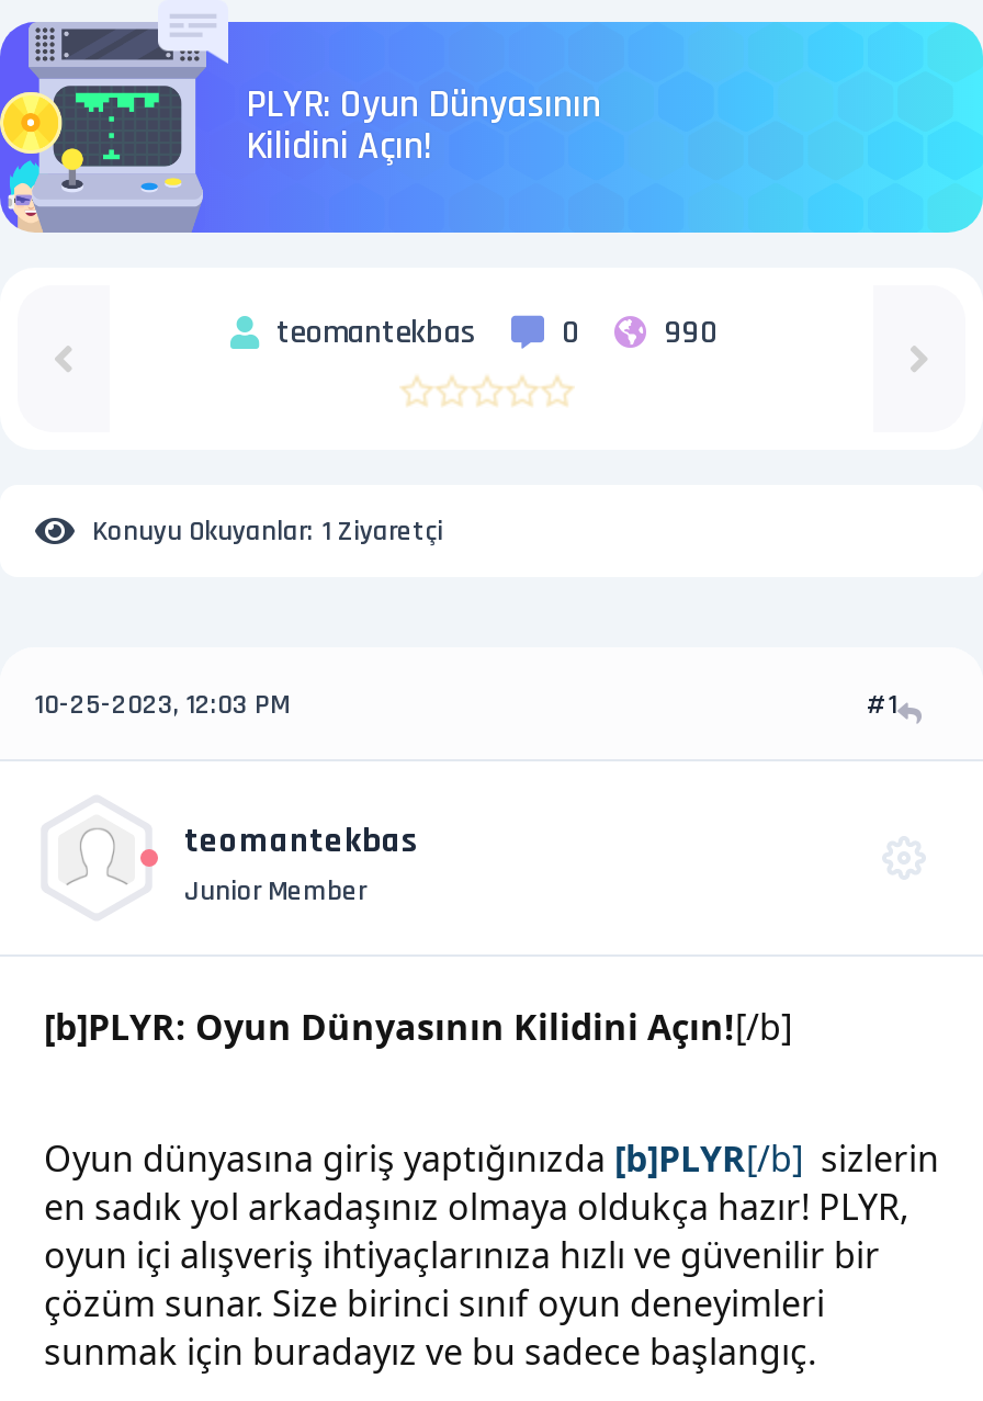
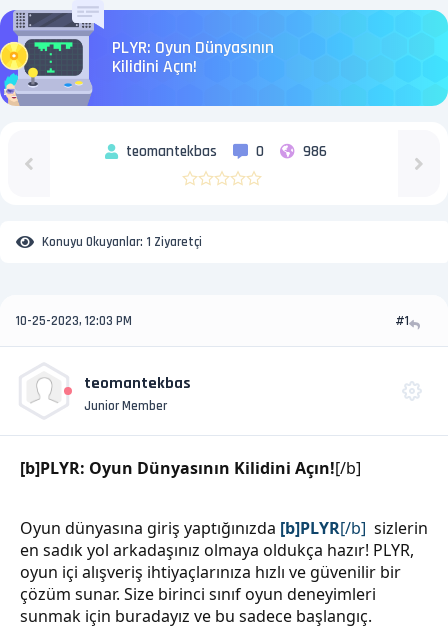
- 990
+ 986
